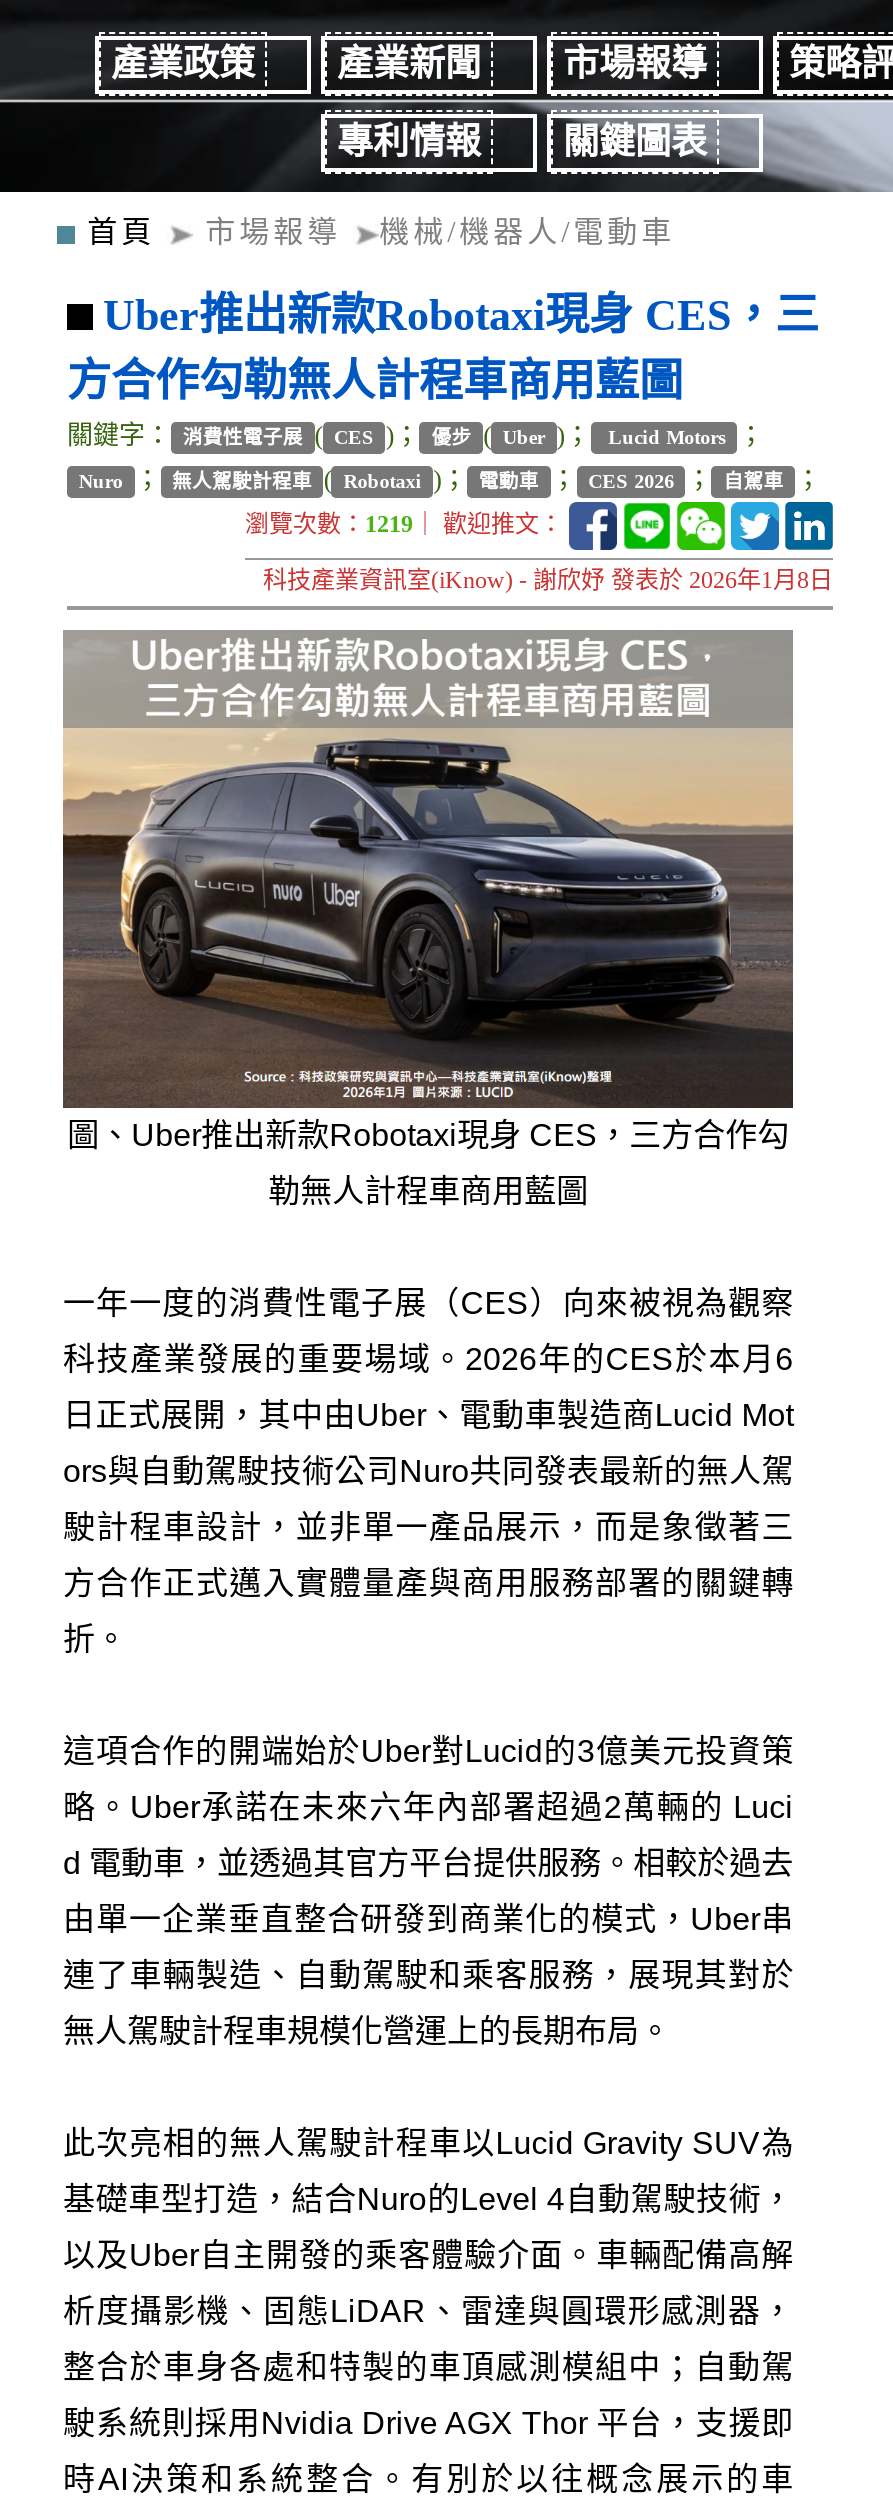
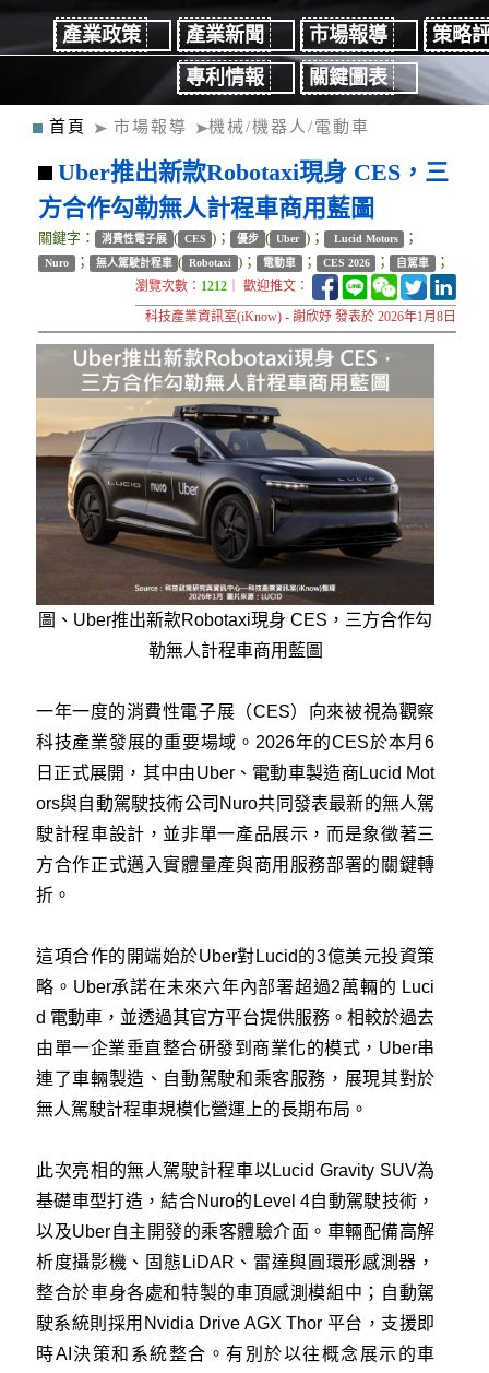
- 瀏覽次數：1219｜ 歡迎推文：
+ 瀏覽次數：1212｜ 歡迎推文：
